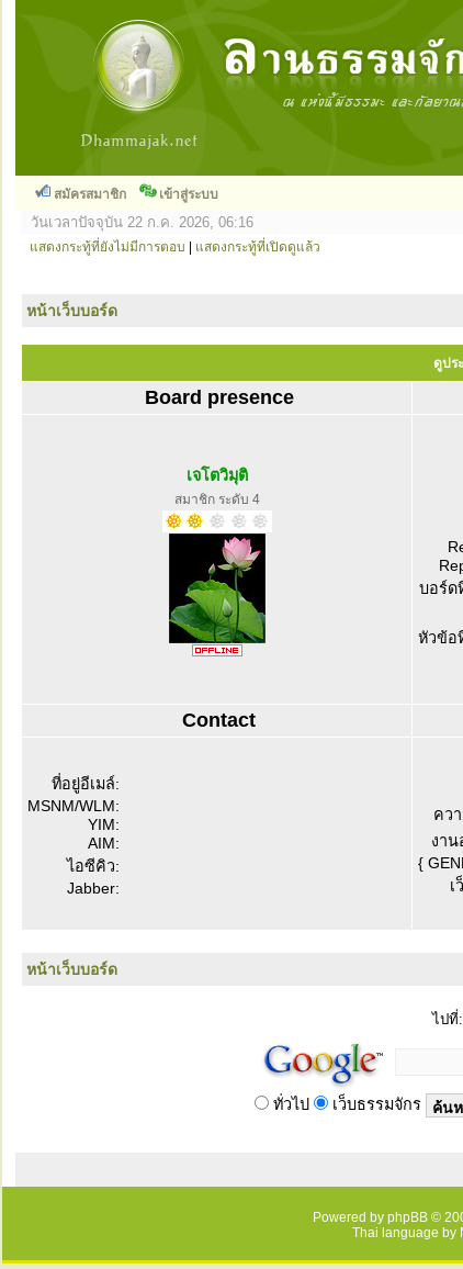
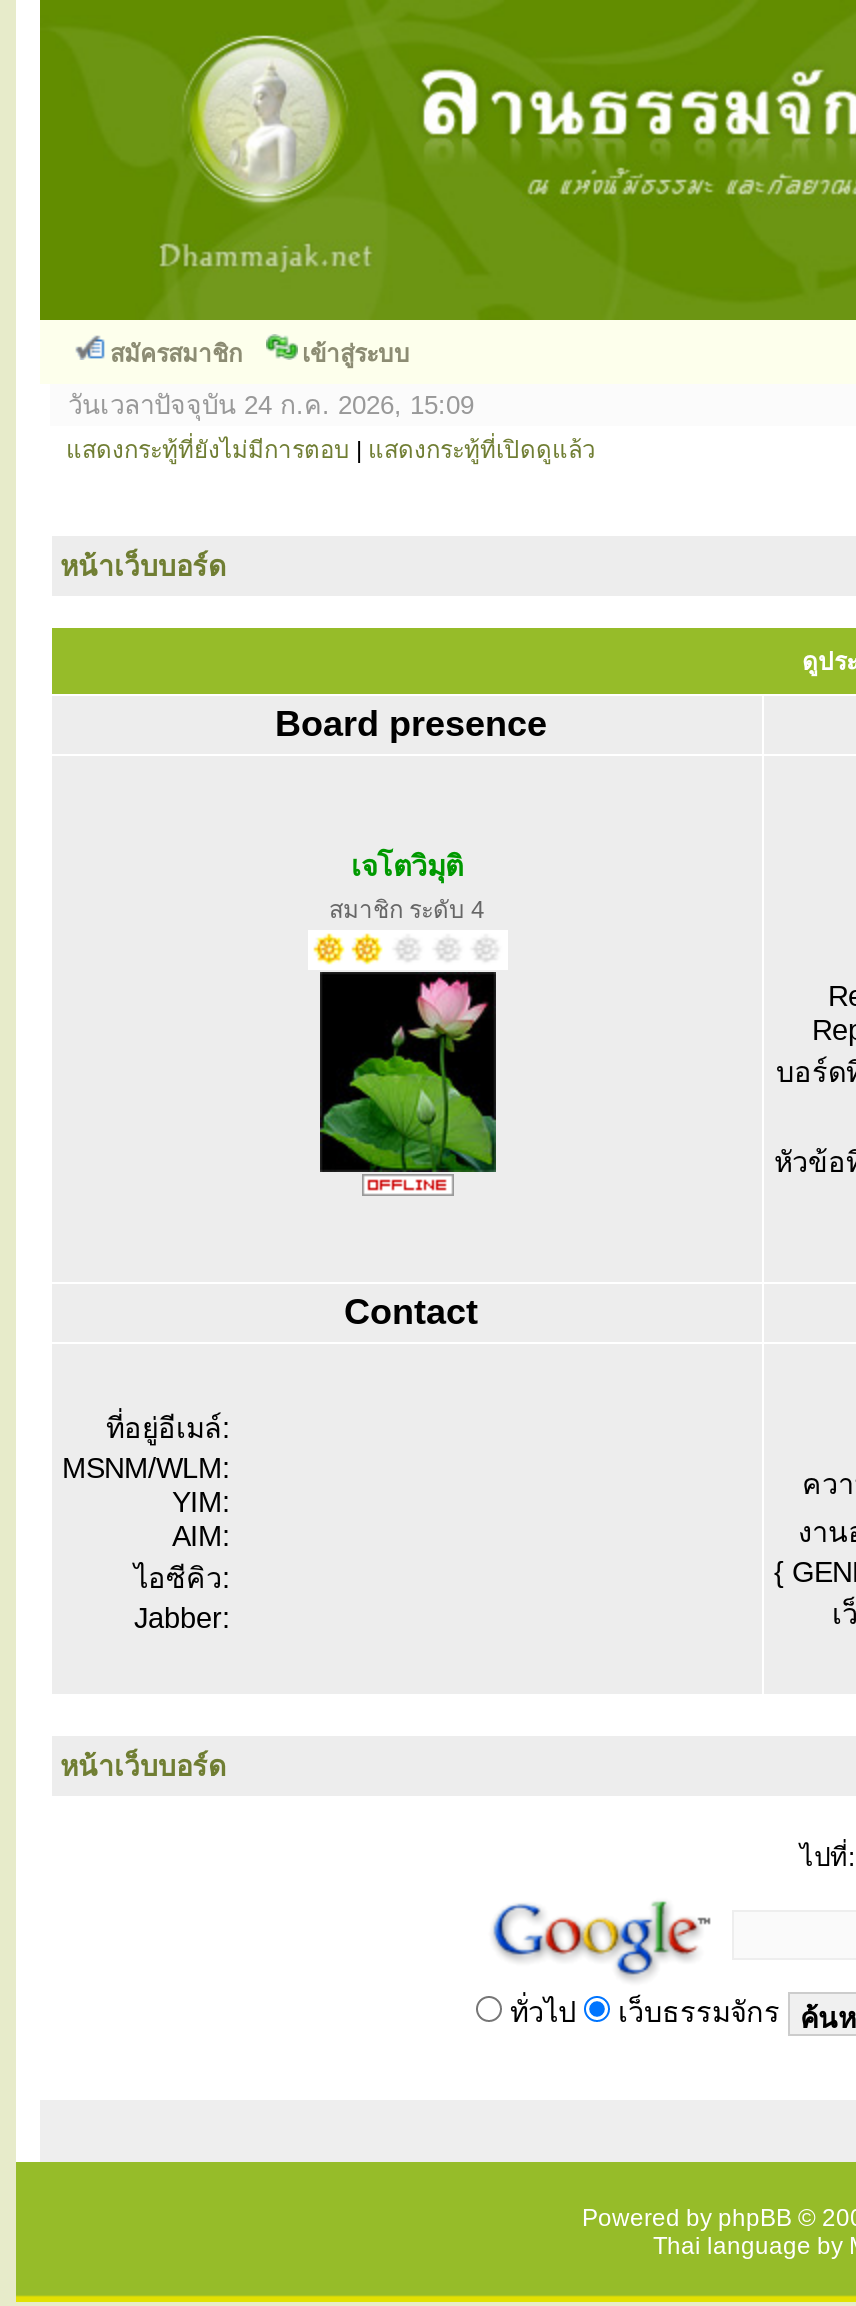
- วันเวลาปัจจุบัน 22 ก.ค. 2026, 06:16
+ วันเวลาปัจจุบัน 24 ก.ค. 2026, 15:09
